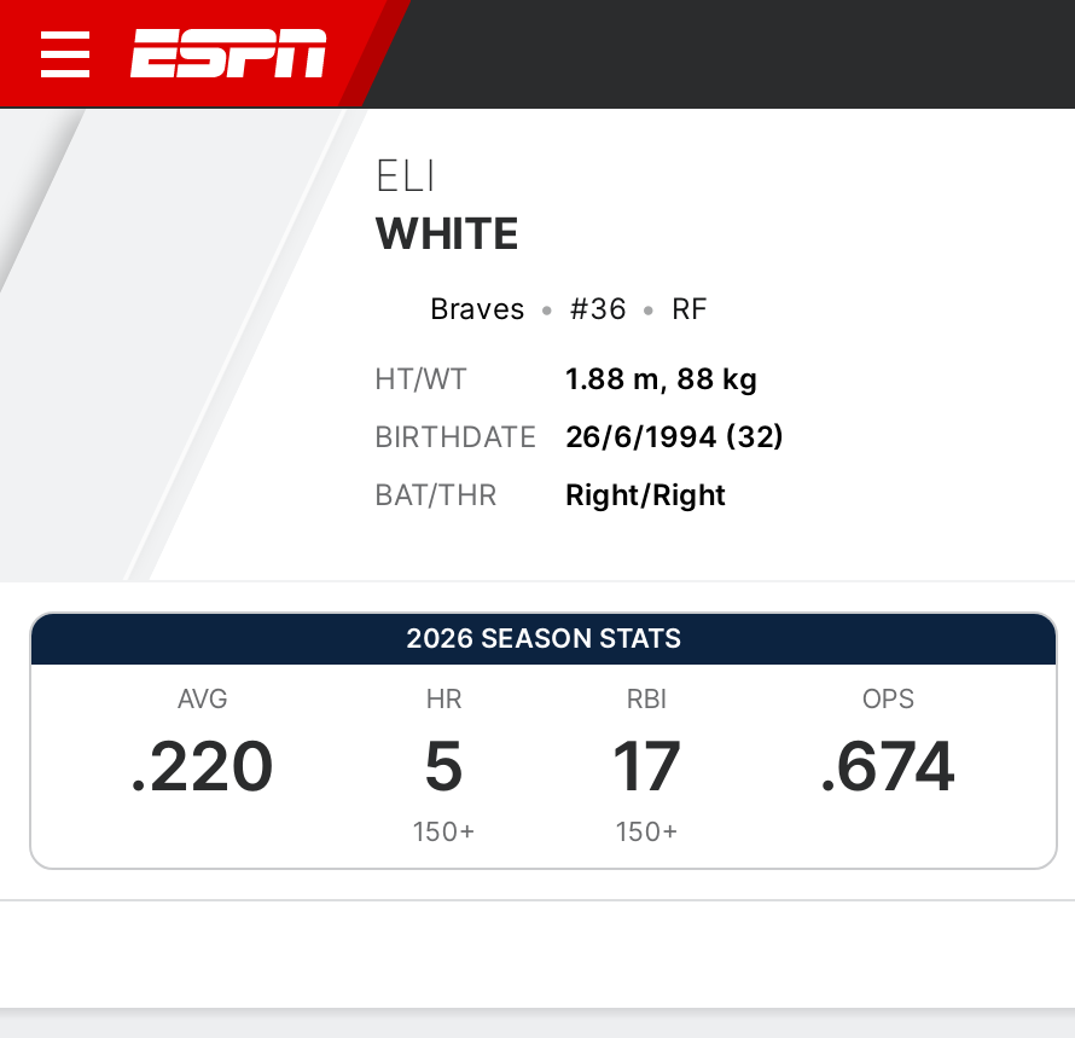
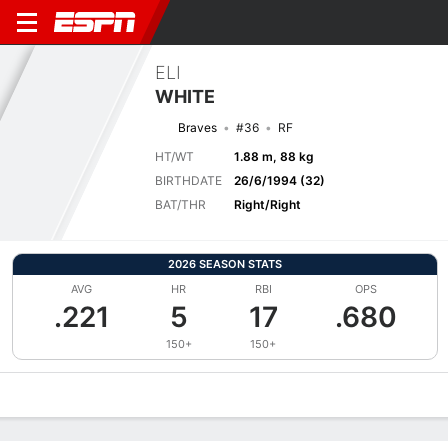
- .220
+ .221

- .674
+ .680
